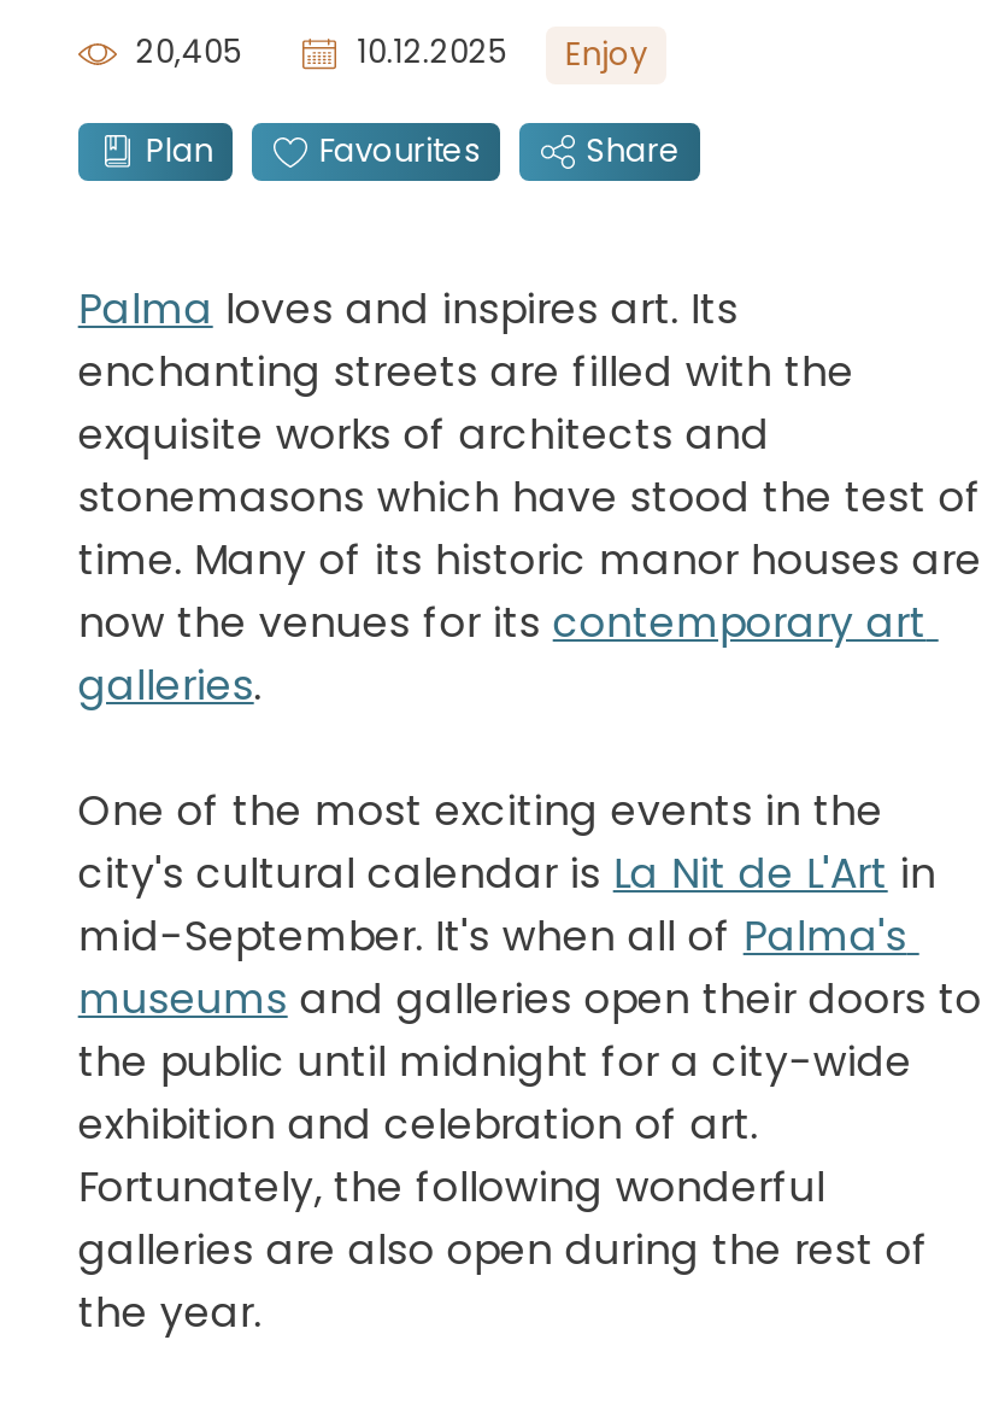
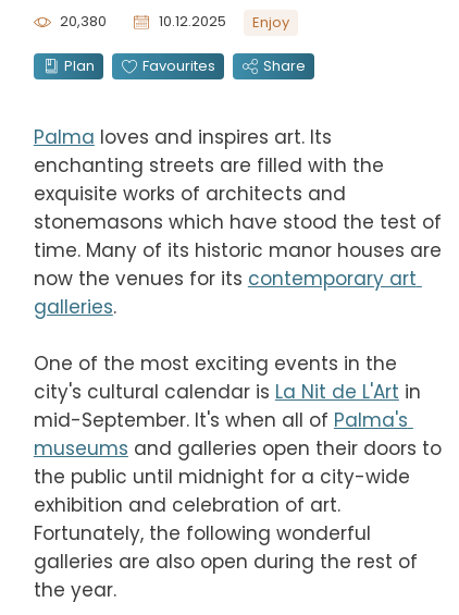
- 20,405
+ 20,380
